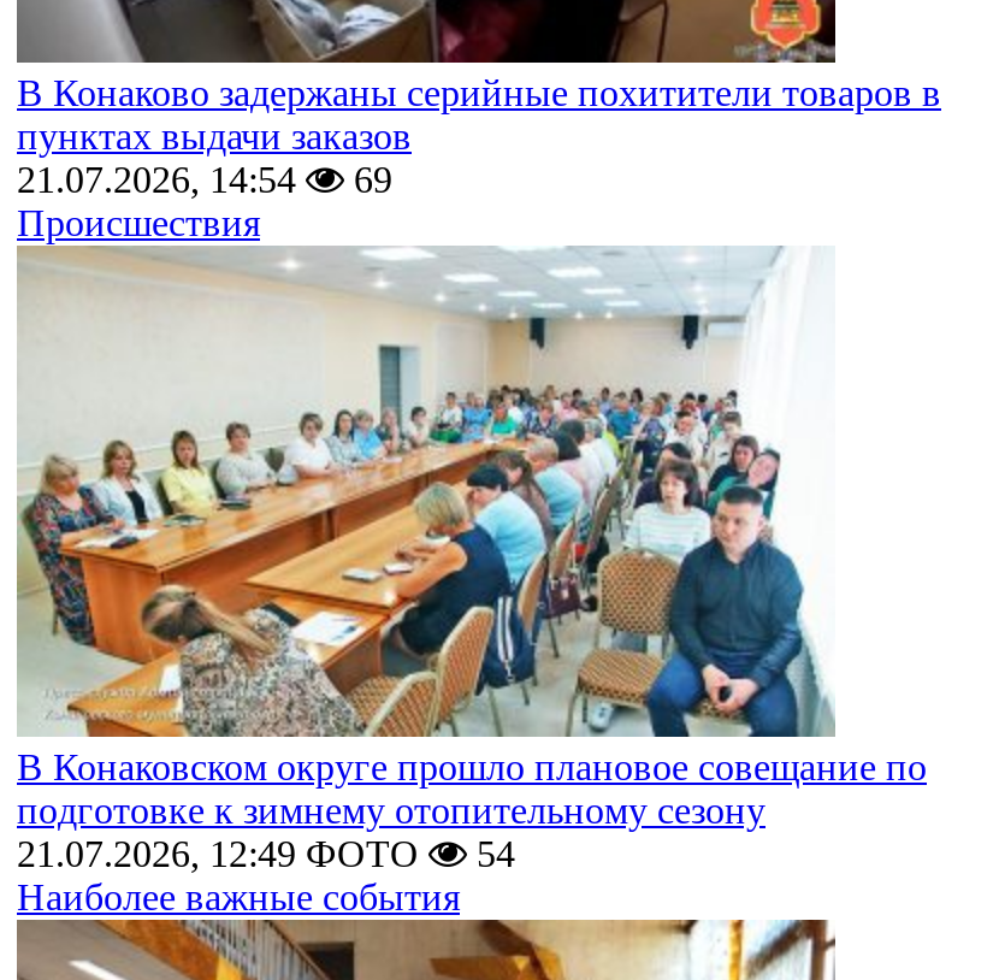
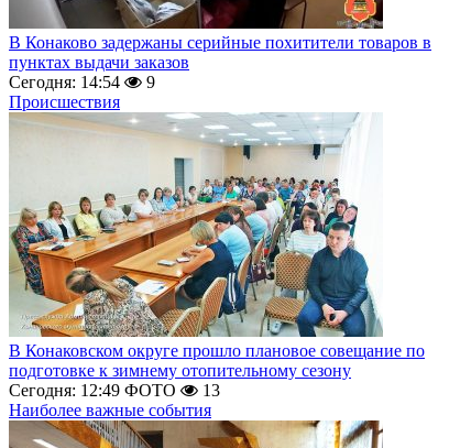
- 21.07.2026, 14:54
- 69
+ Сегодня: 14:54
+ 9

- 21.07.2026, 12:49 ФОТО
+ Сегодня: 12:49 ФОТО

- 54
+ 13
